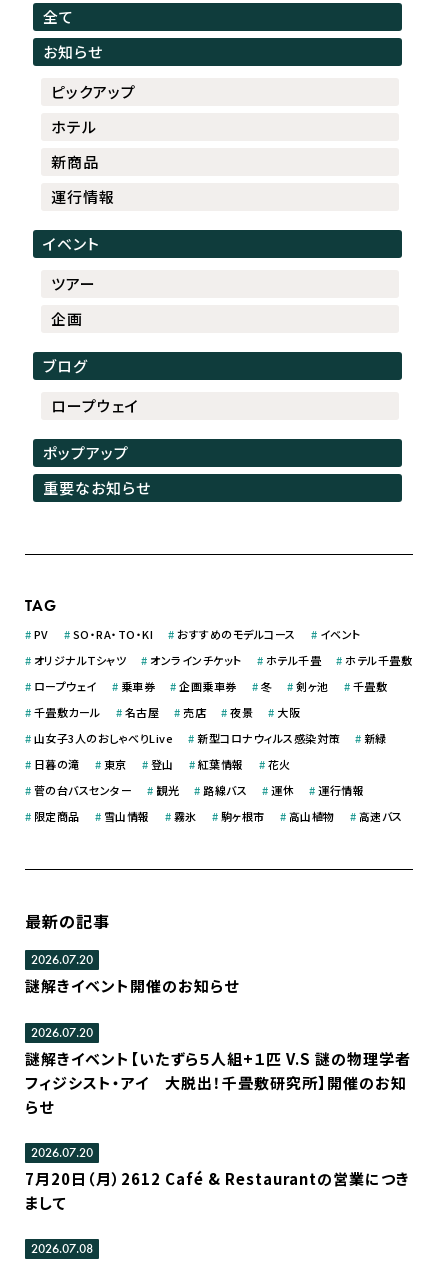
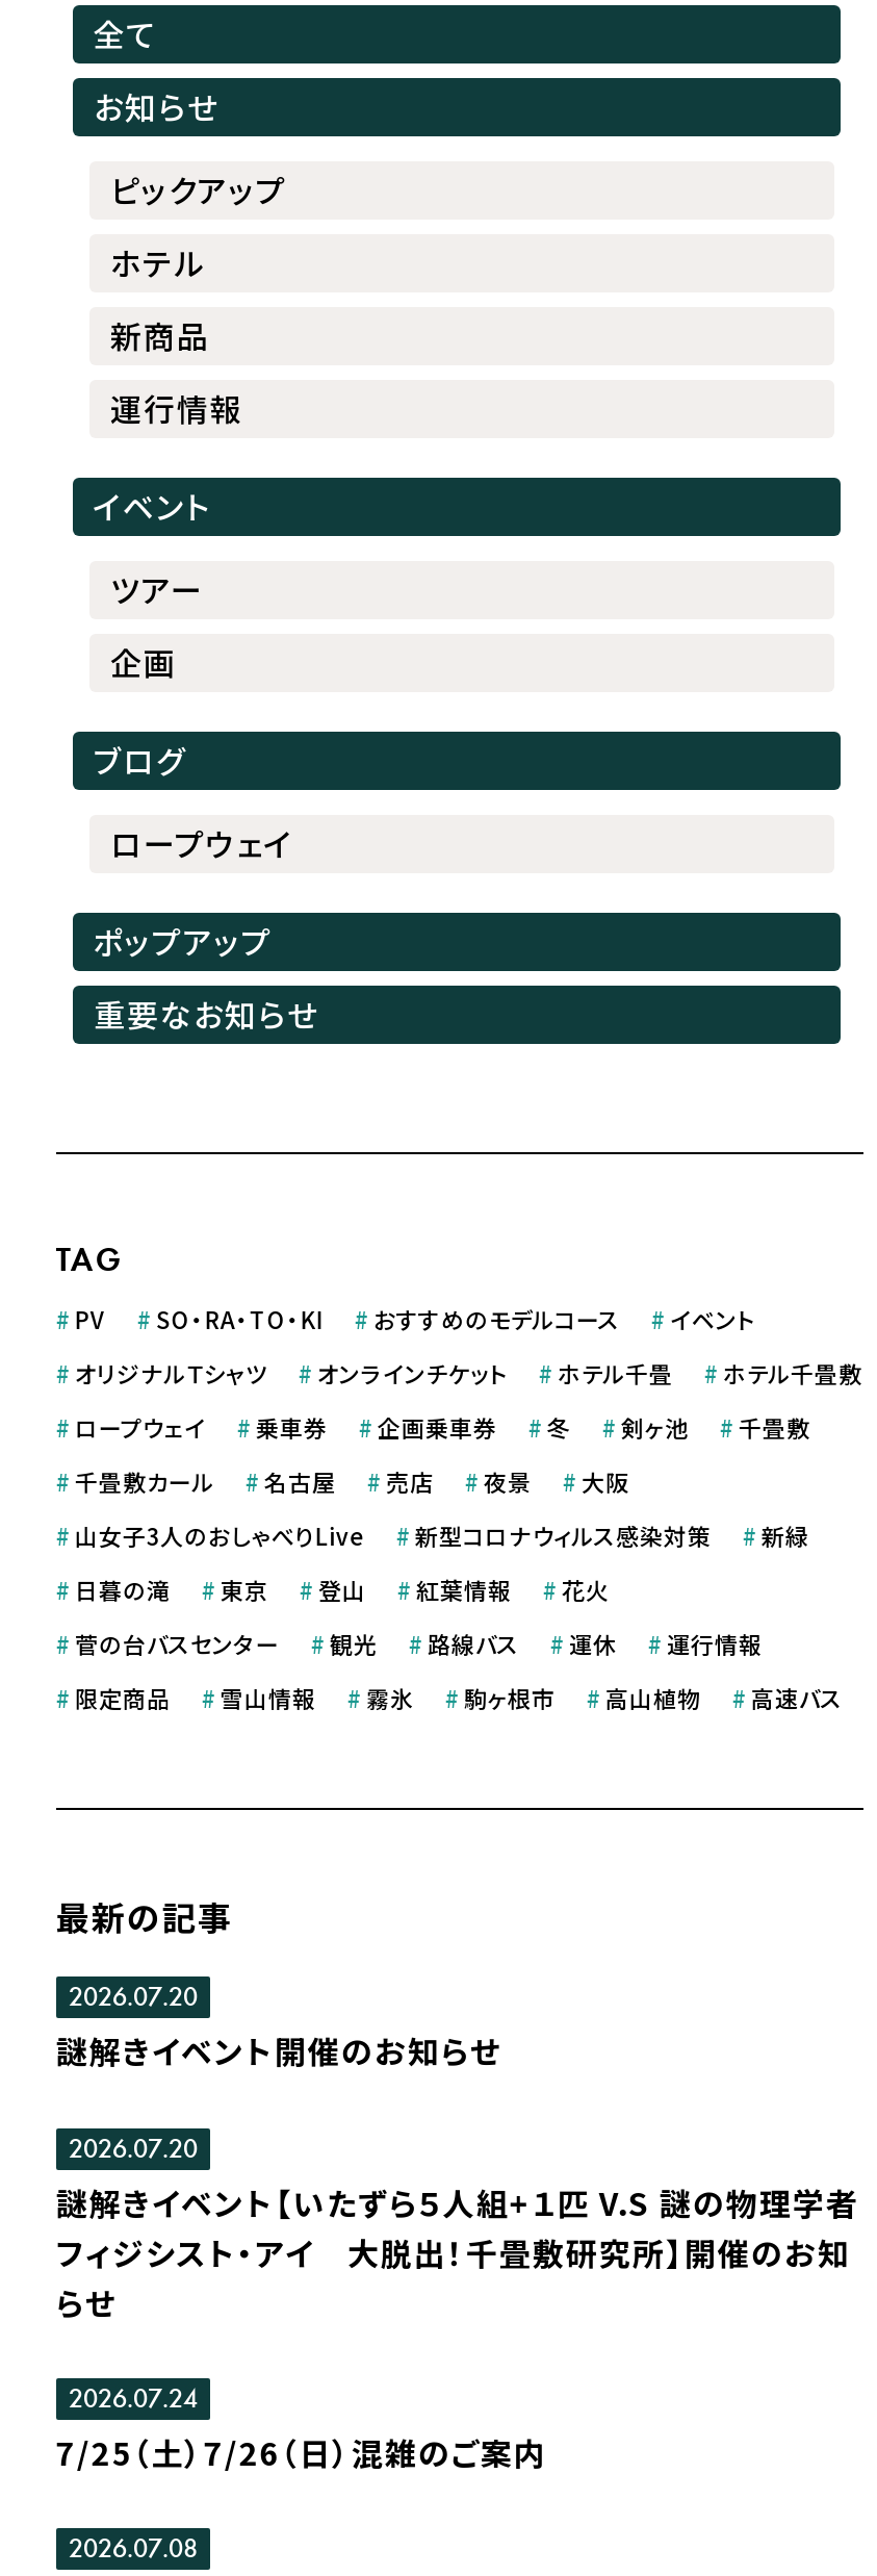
- 2026.07.20
+ 2026.07.24

- 7月20日（月）2612 Café & Restaurantの営業につき
- まして
+ 7/25（土）7/26（日）混雑のご案内
